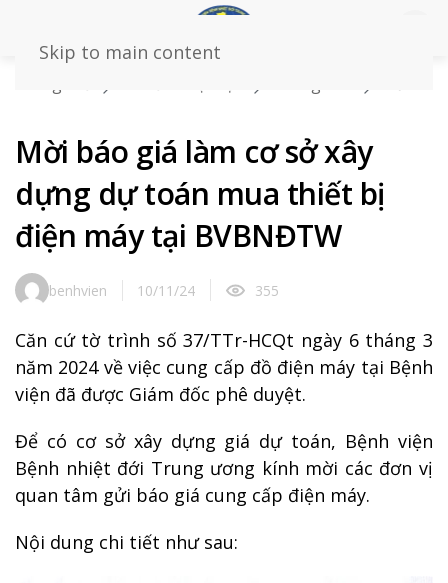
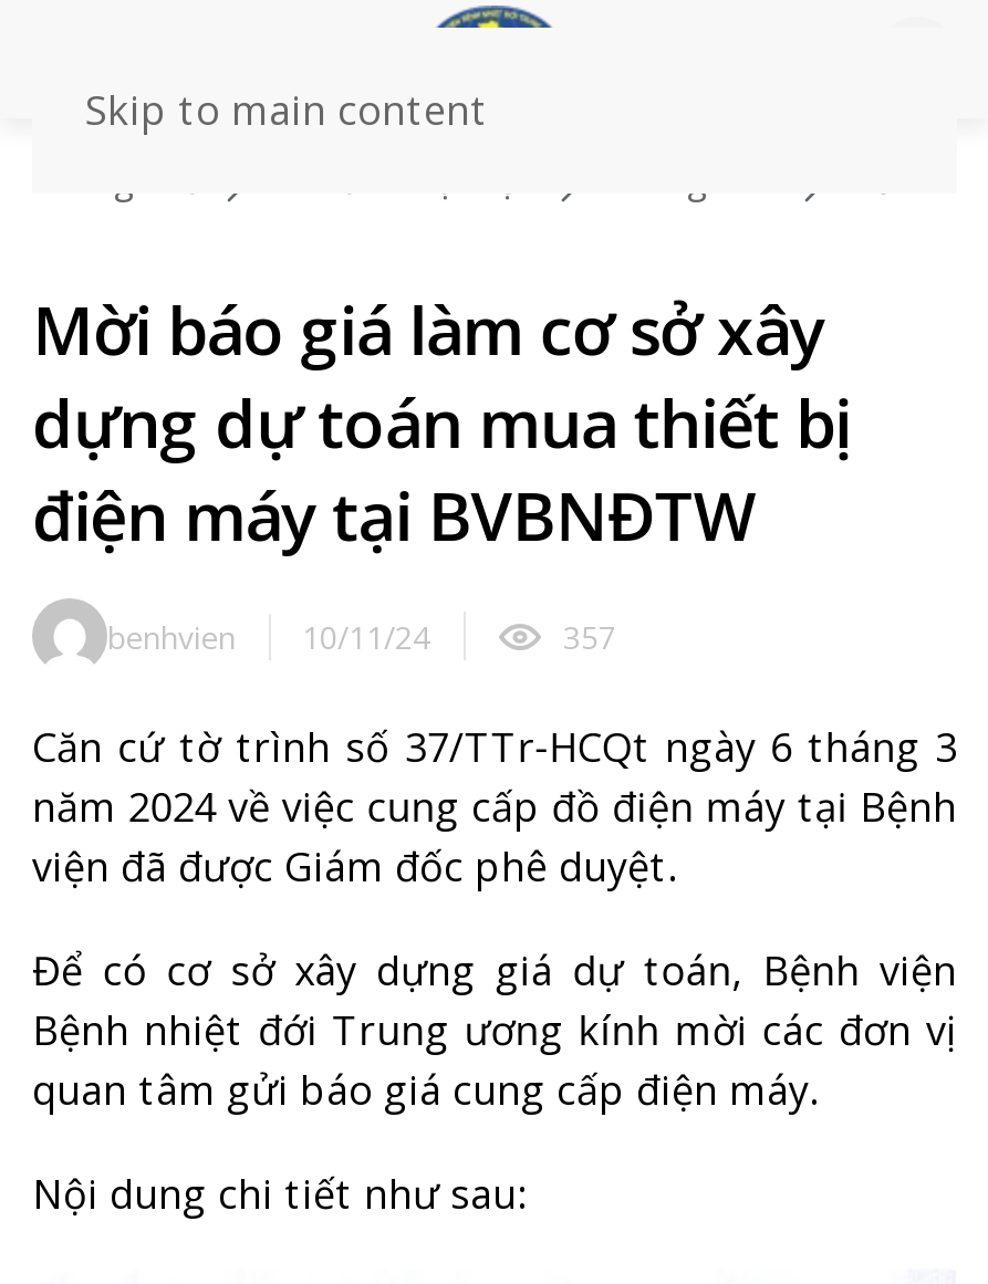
- 355
+ 357
